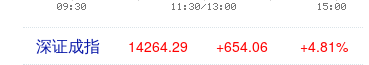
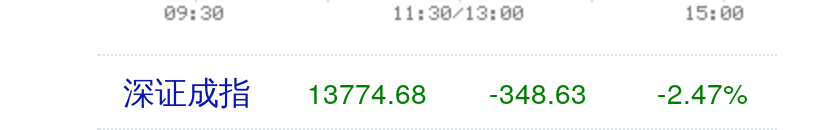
- 14264.29
+ 13774.68

- +654.06
+ -348.63

- +4.81%
+ -2.47%
